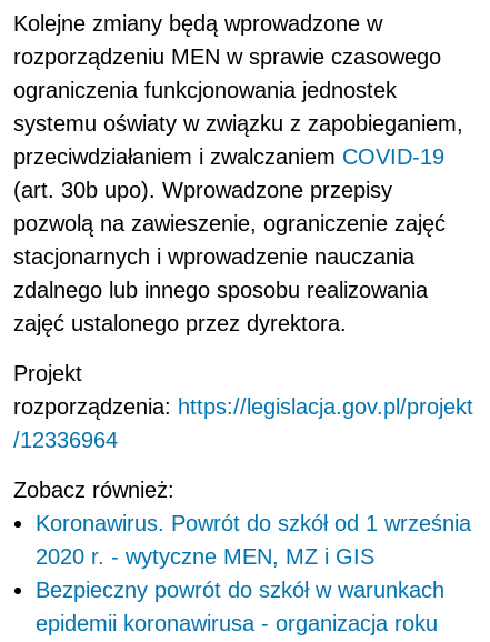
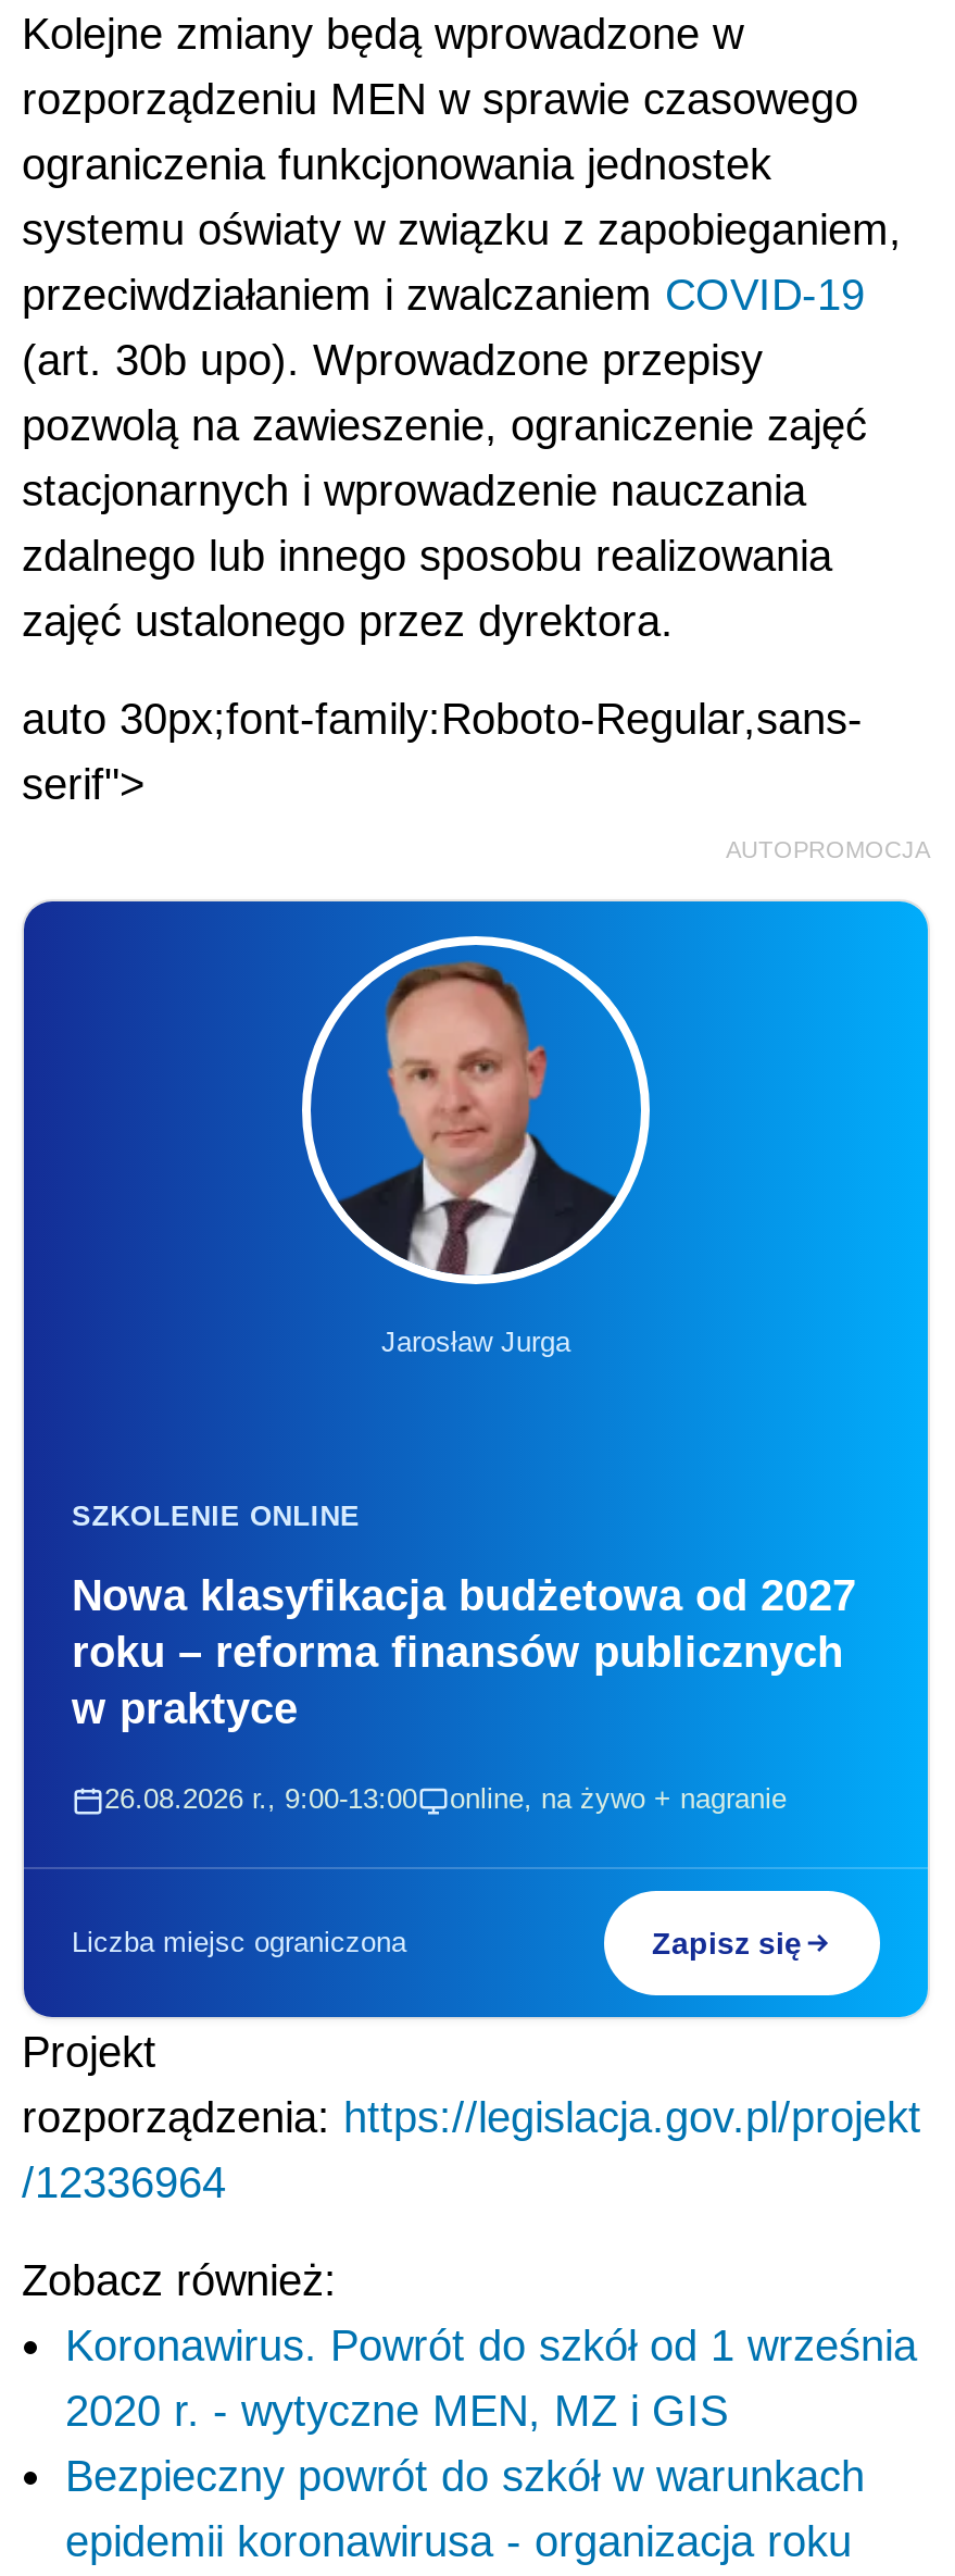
+ auto 30px;font-family:Roboto-Regular,sans-
+ serif">
+ AUTOPROMOCJA

+ [image]
+ Jarosław Jurga

+ SZKOLENIE ONLINE
+ Nowa klasyfikacja budżetowa od 2027
+ roku – reforma finansów publicznych
+ w praktyce
+ 26.08.2026 r., 9:00-13:00
+ online, na żywo + nagranie

+ Liczba miejsc ograniczona
+ Zapisz się
